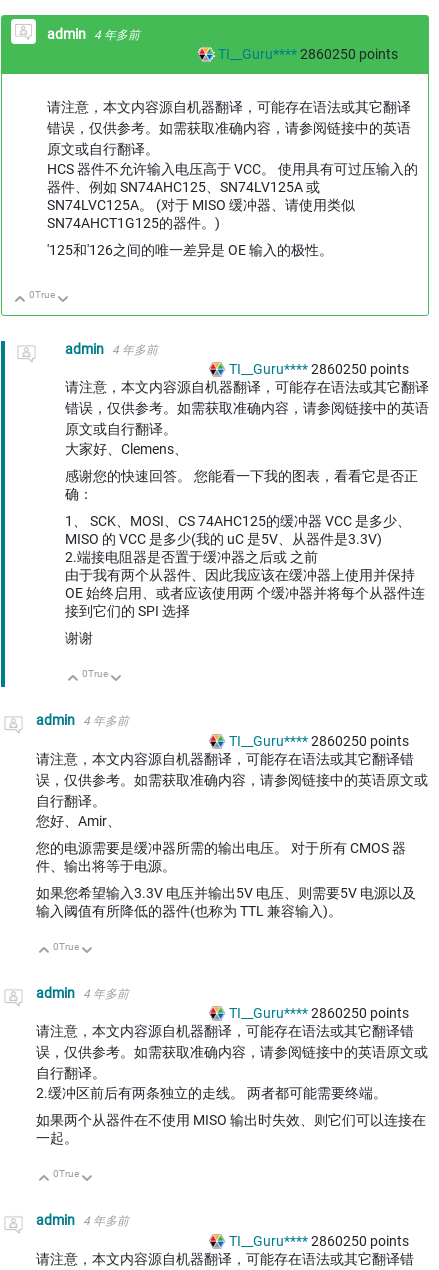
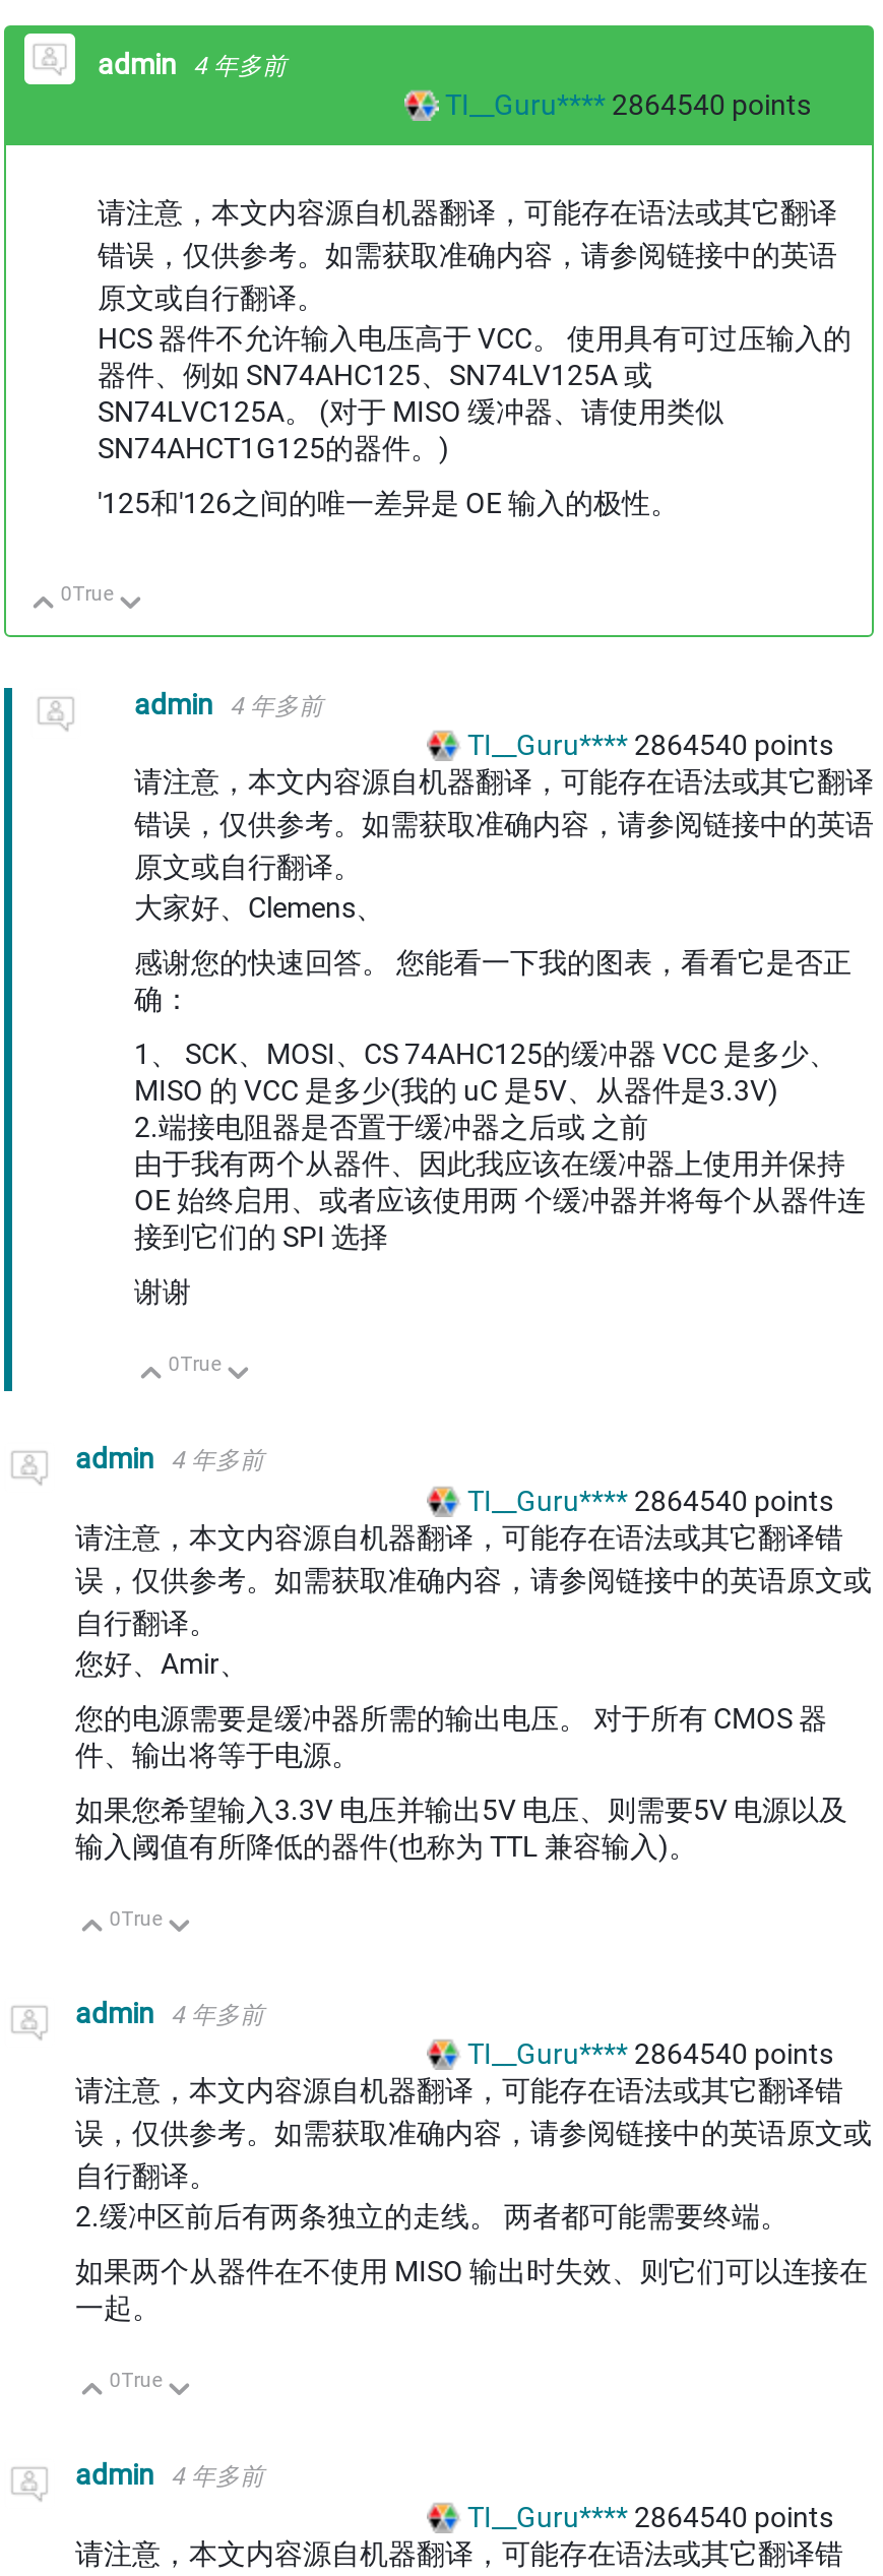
- TI__Guru**** 2860250 points
+ TI__Guru**** 2864540 points

- TI__Guru**** 2860250 points
+ TI__Guru**** 2864540 points

- TI__Guru**** 2860250 points
+ TI__Guru**** 2864540 points

- TI__Guru**** 2860250 points
+ TI__Guru**** 2864540 points

- TI__Guru**** 2860250 points
+ TI__Guru**** 2864540 points
